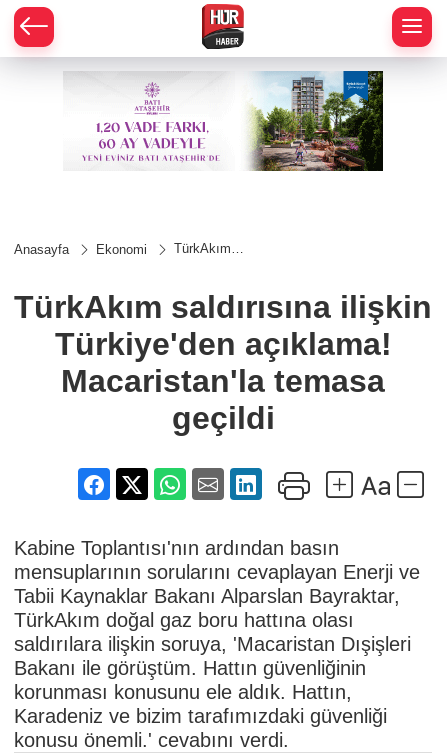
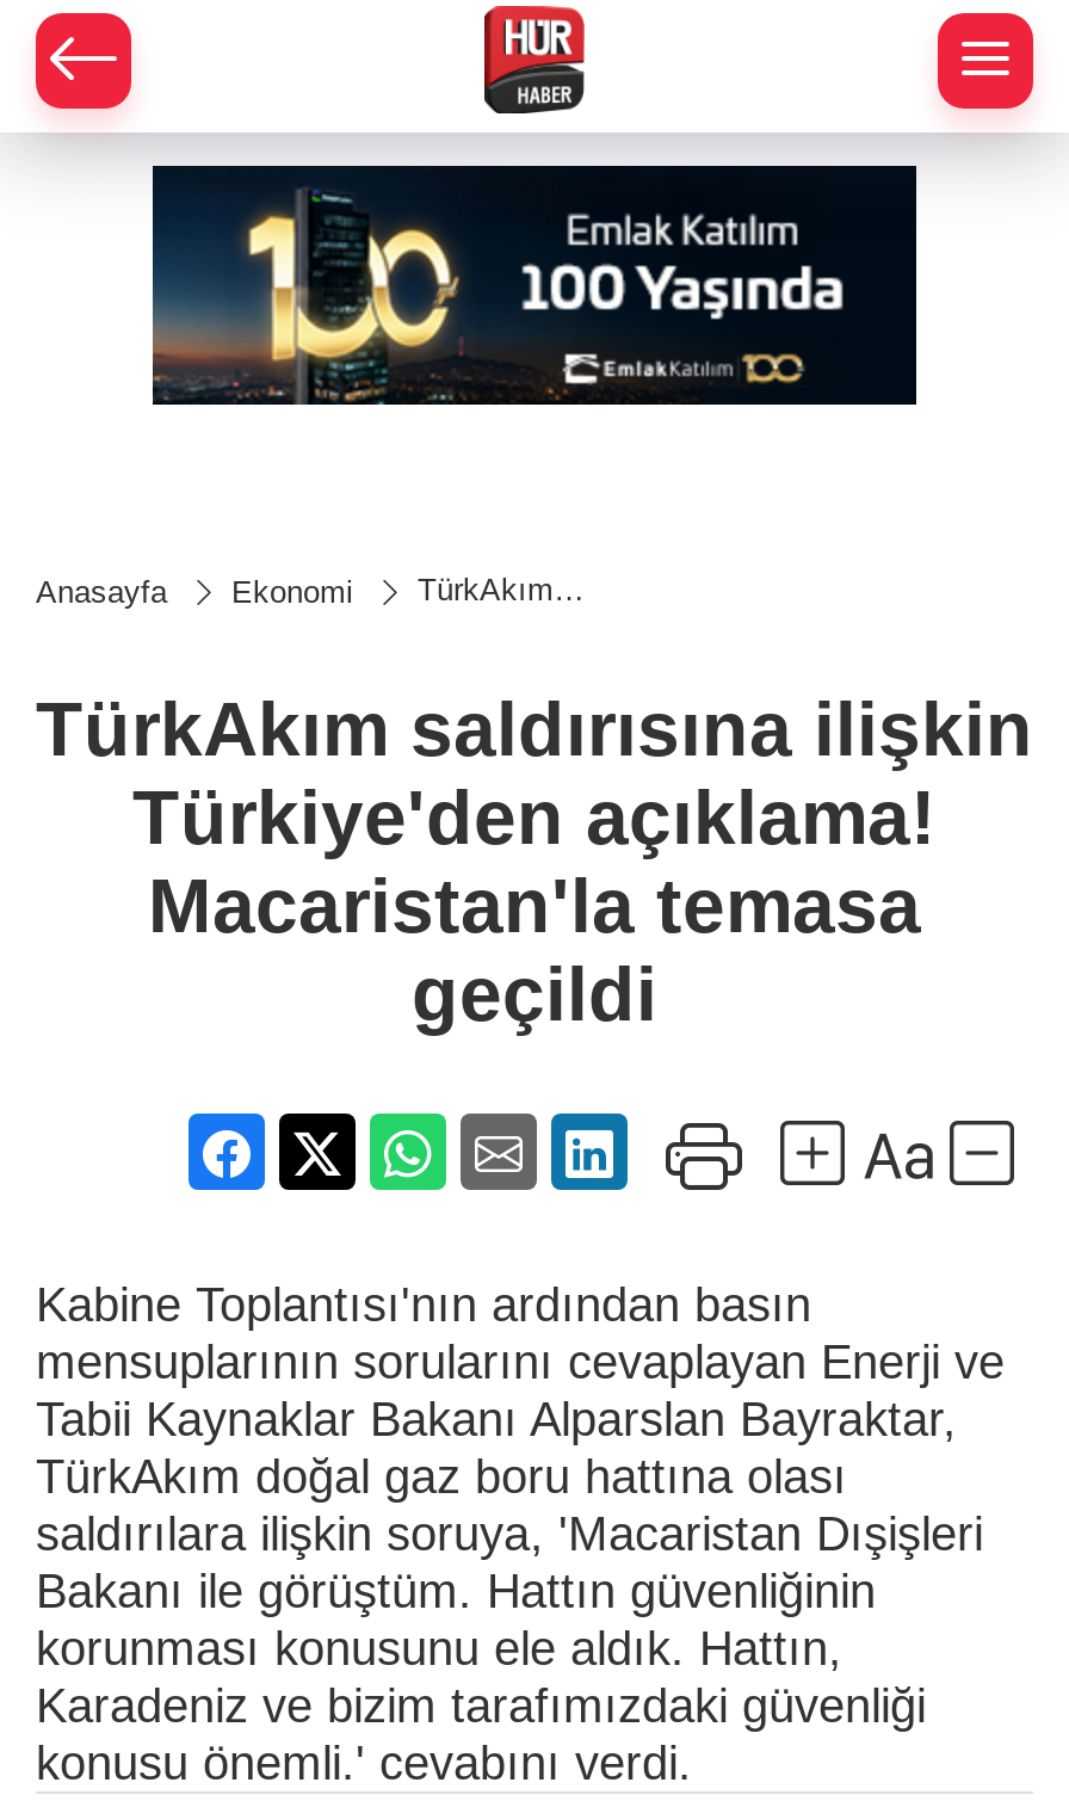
- [image]
+ [image]
